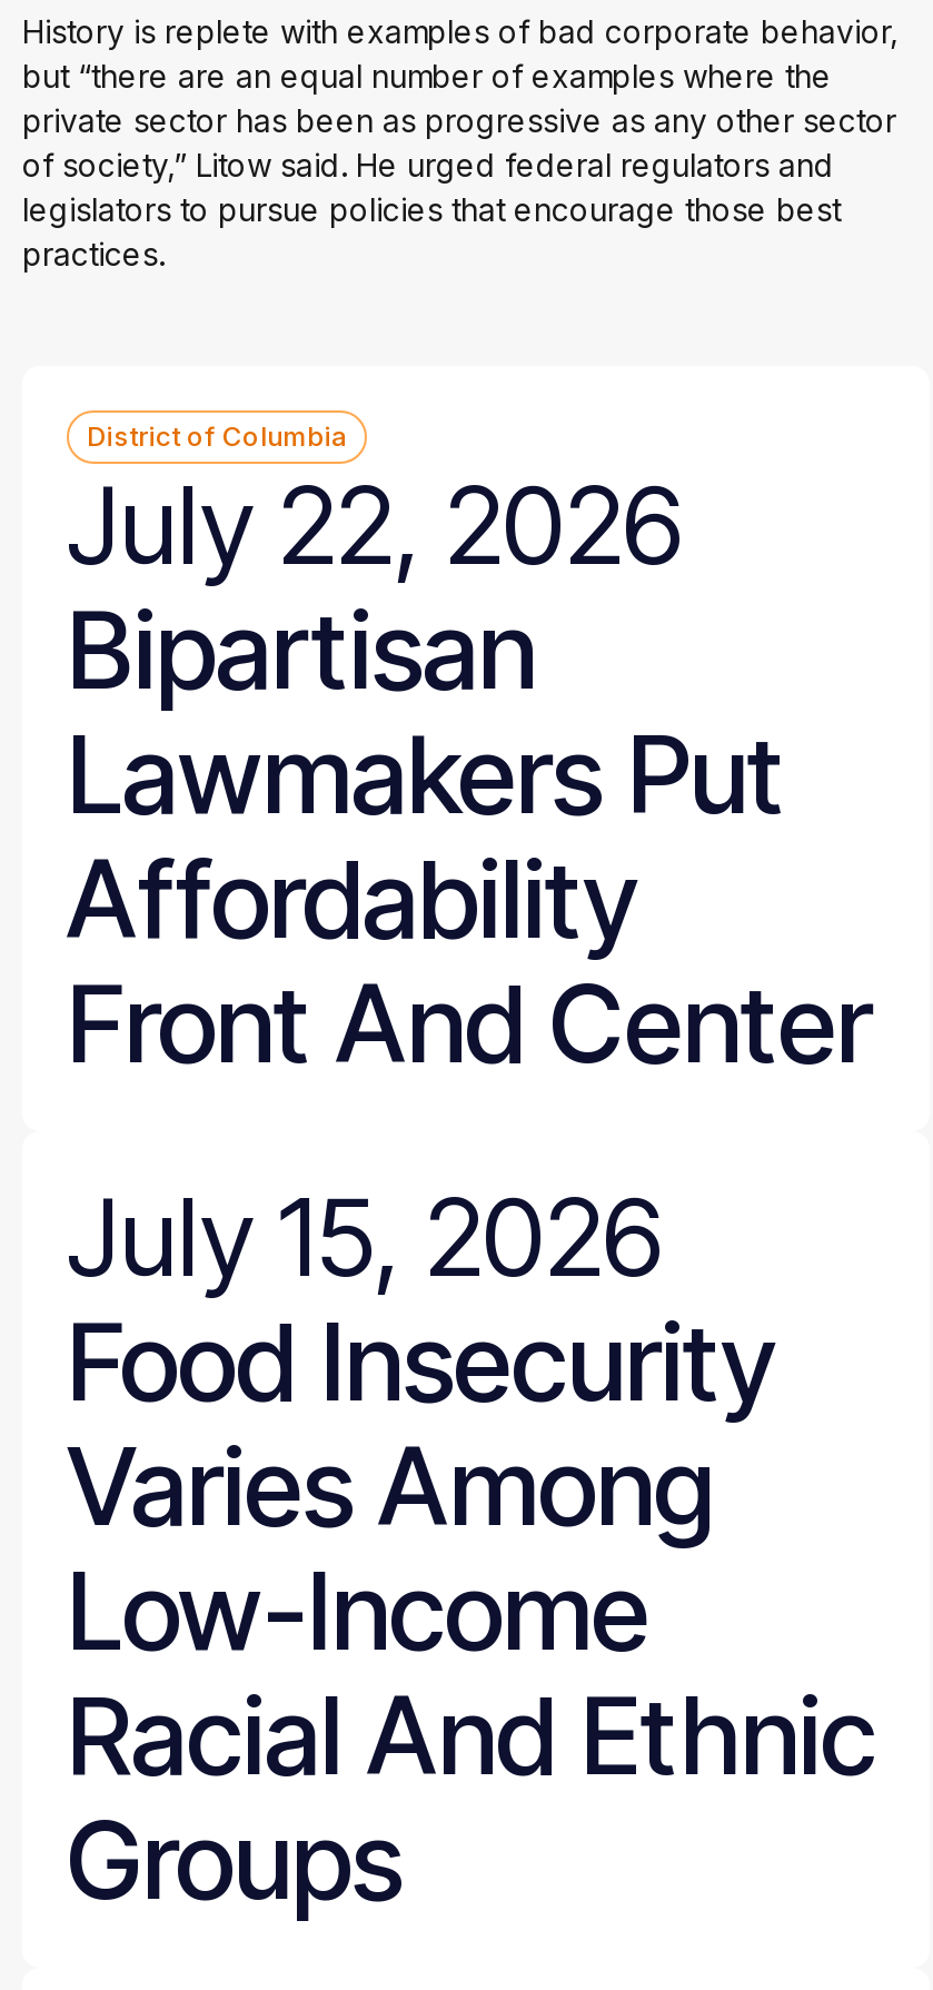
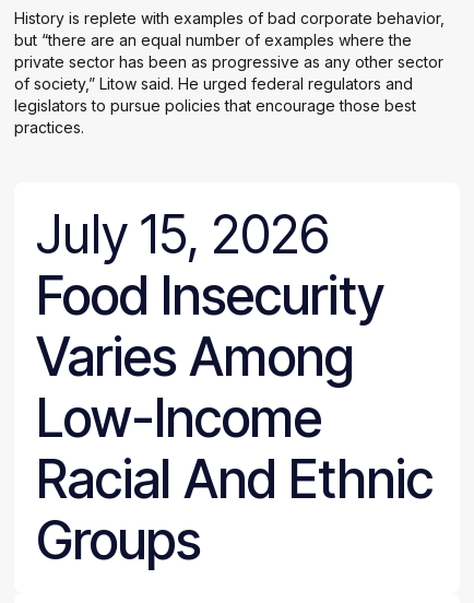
- District of Columbia
- July 22, 2026
- Bipartisan
- Lawmakers Put
- Affordability
- Front And Center
